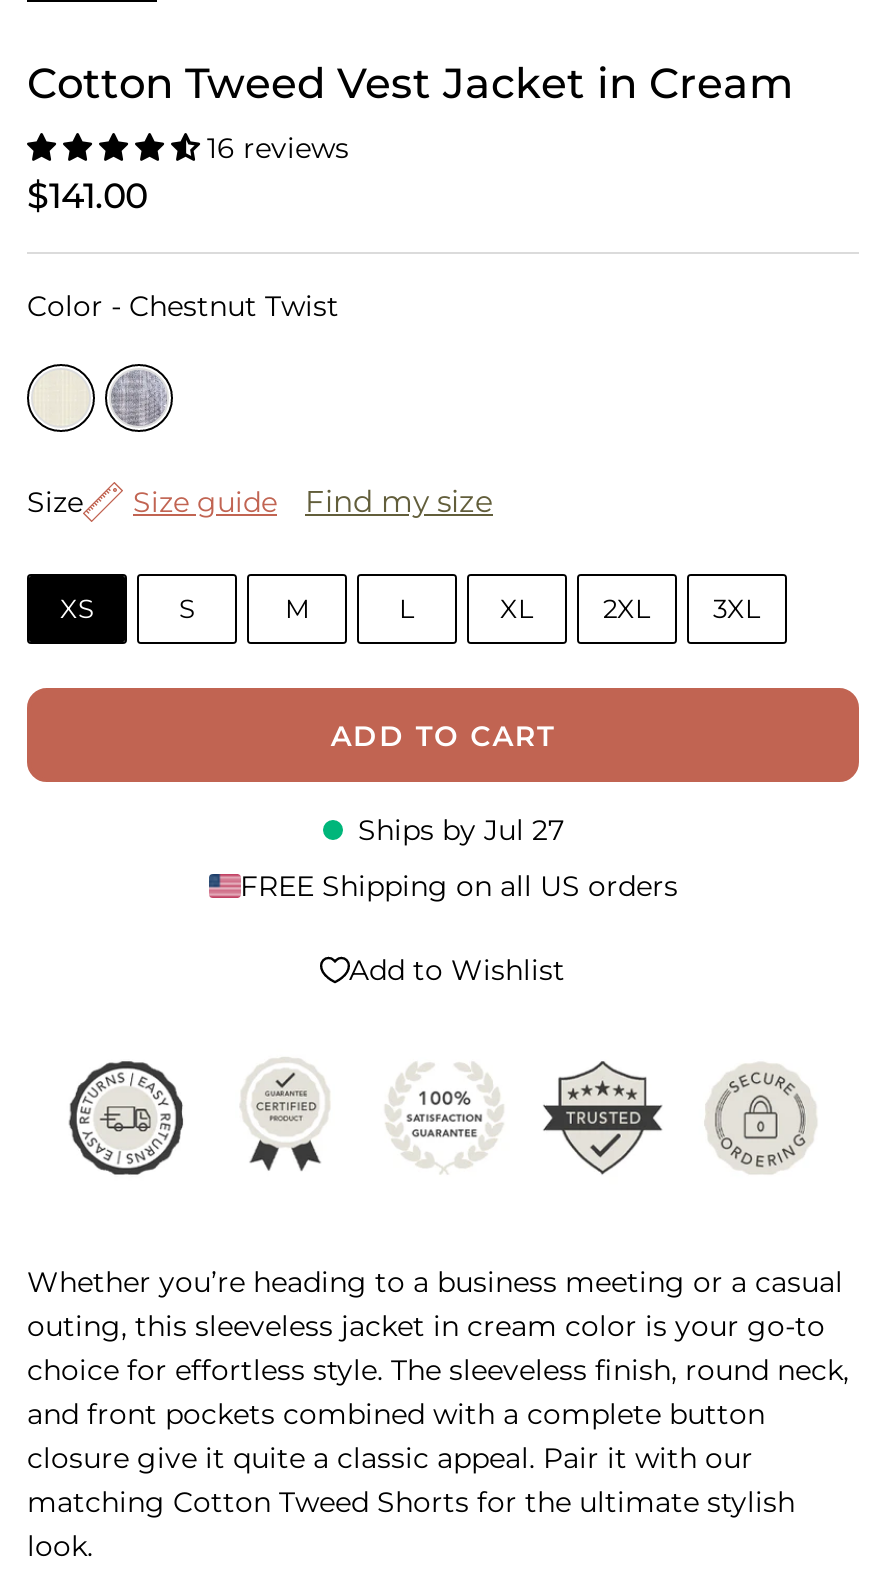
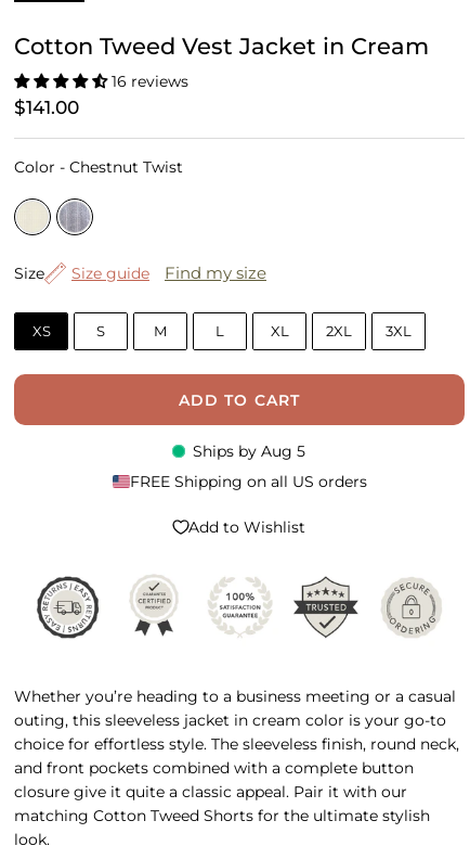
- Ships by Jul 27
+ Ships by Aug 5
